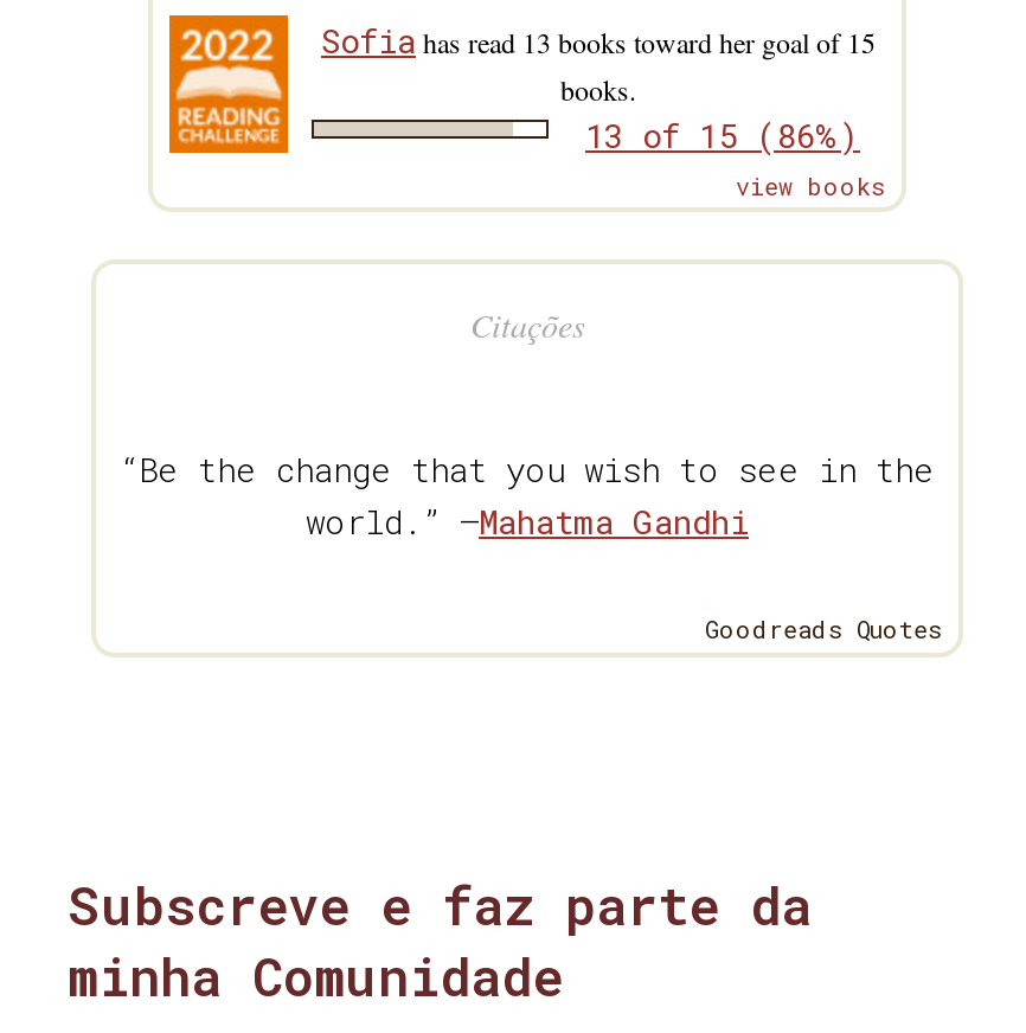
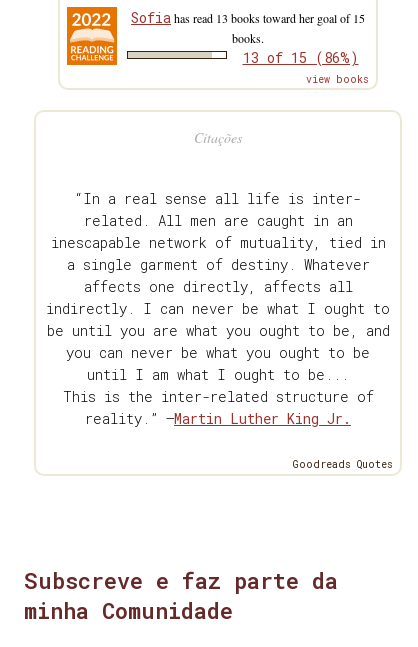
- “Be the change that you wish to see in the
- world.” —Mahatma Gandhi
+ “In a real sense all life is inter-
+ related. All men are caught in an
+ inescapable network of mutuality, tied in
+ a single garment of destiny. Whatever
+ affects one directly, affects all
+ indirectly. I can never be what I ought to
+ be until you are what you ought to be, and
+ you can never be what you ought to be
+ until I am what I ought to be...
+ This is the inter-related structure of
+ reality.” —Martin Luther King Jr.
